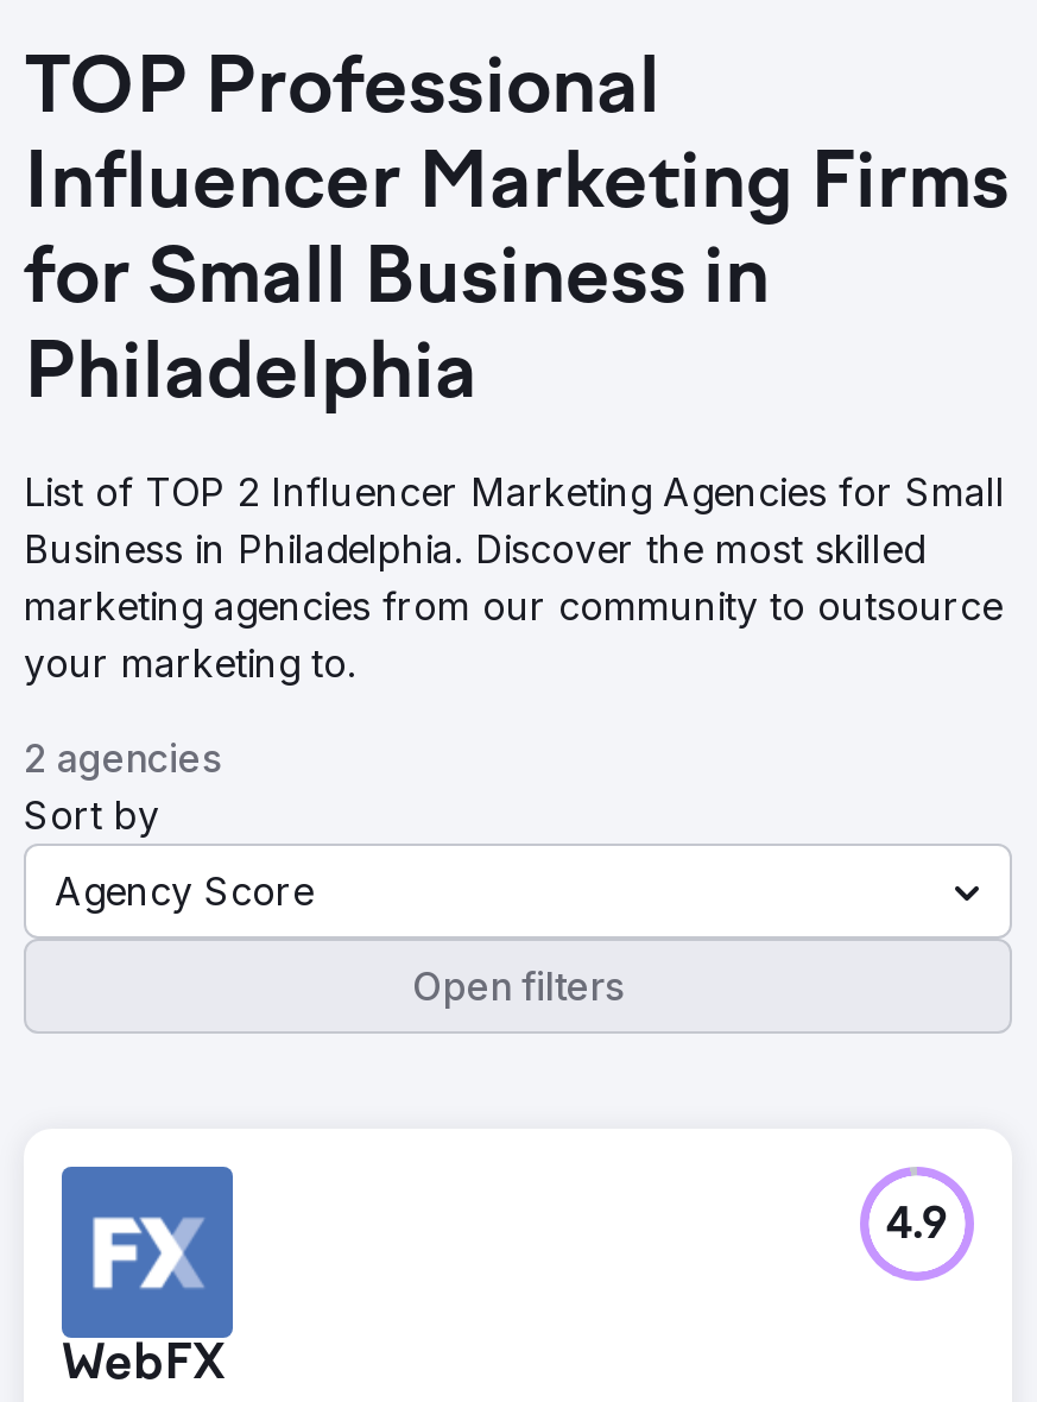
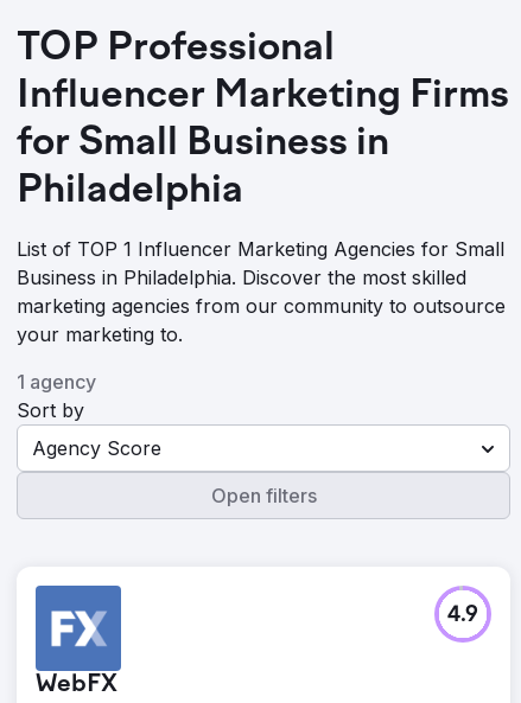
- List of TOP 2 Influencer Marketing Agencies for Small
+ List of TOP 1 Influencer Marketing Agencies for Small

- 2 agencies
+ 1 agency
